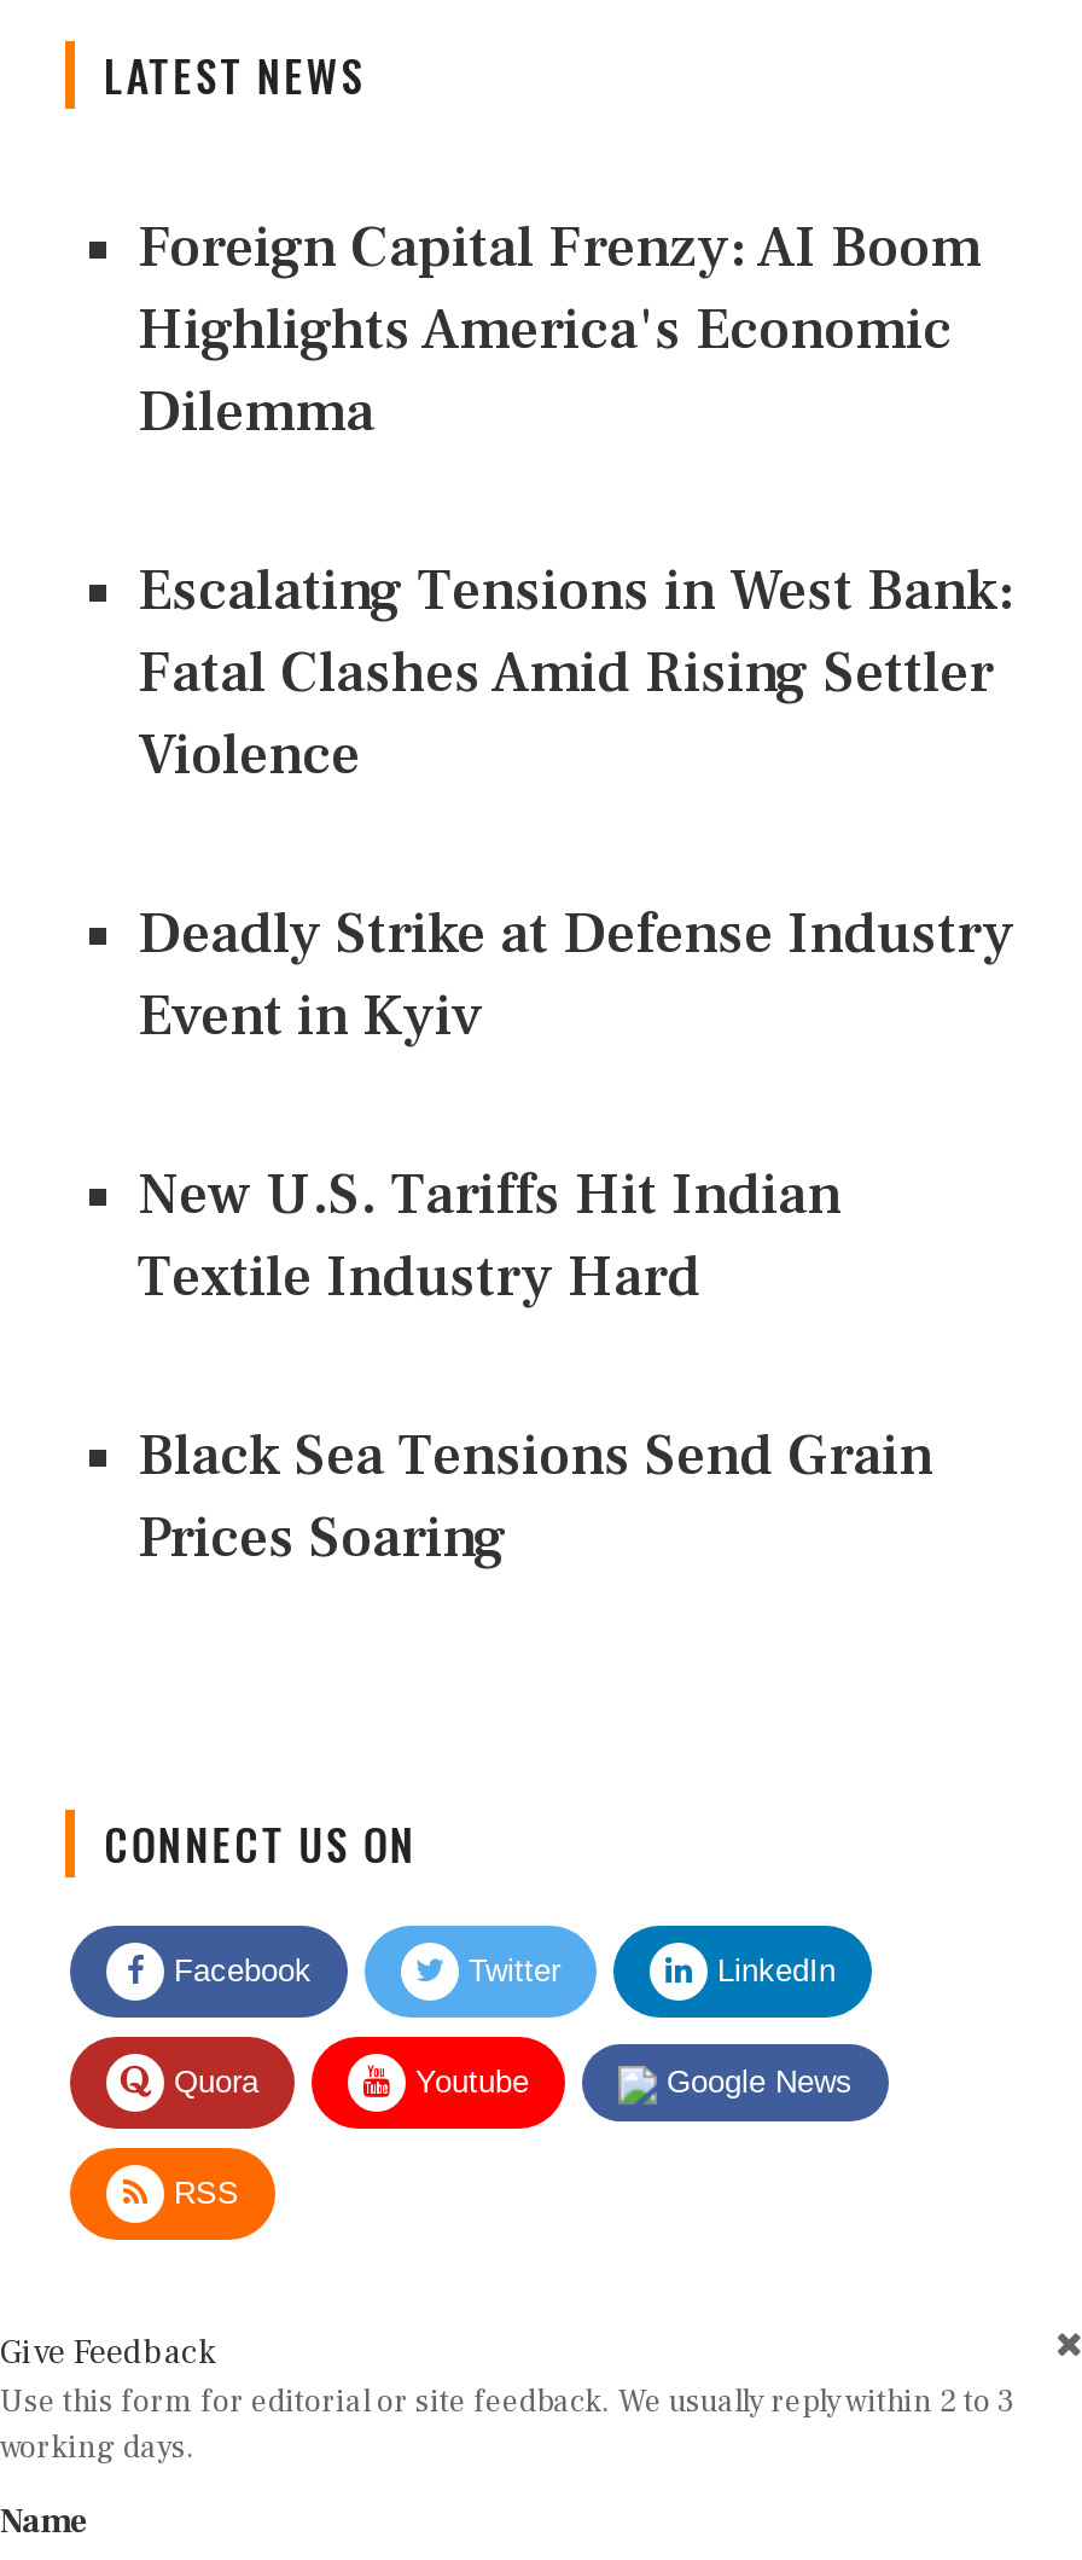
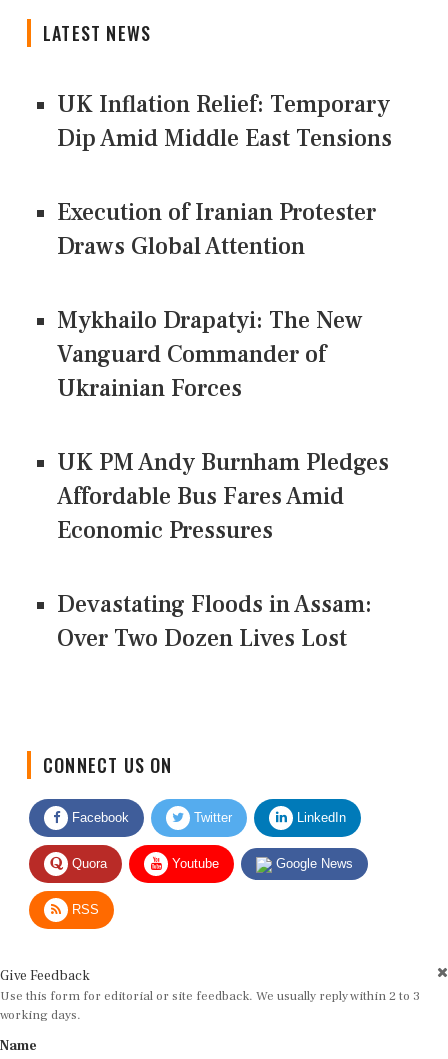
- Foreign Capital Frenzy: AI Boom
- Highlights America's Economic
- Dilemma
+ UK Inflation Relief: Temporary
+ Dip Amid Middle East Tensions

- Escalating Tensions in West Bank:
- Fatal Clashes Amid Rising Settler
- Violence
+ Execution of Iranian Protester
+ Draws Global Attention

- Deadly Strike at Defense Industry
- Event in Kyiv
+ Mykhailo Drapatyi: The New
+ Vanguard Commander of
+ Ukrainian Forces

- New U.S. Tariffs Hit Indian
- Textile Industry Hard
+ UK PM Andy Burnham Pledges
+ Affordable Bus Fares Amid
+ Economic Pressures

- Black Sea Tensions Send Grain
- Prices Soaring
+ Devastating Floods in Assam:
+ Over Two Dozen Lives Lost
